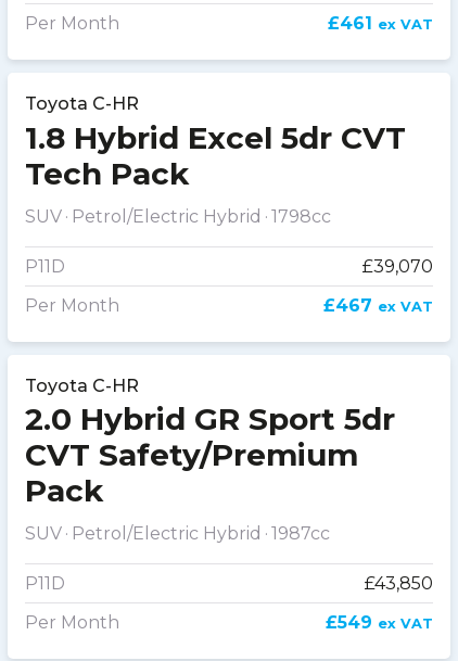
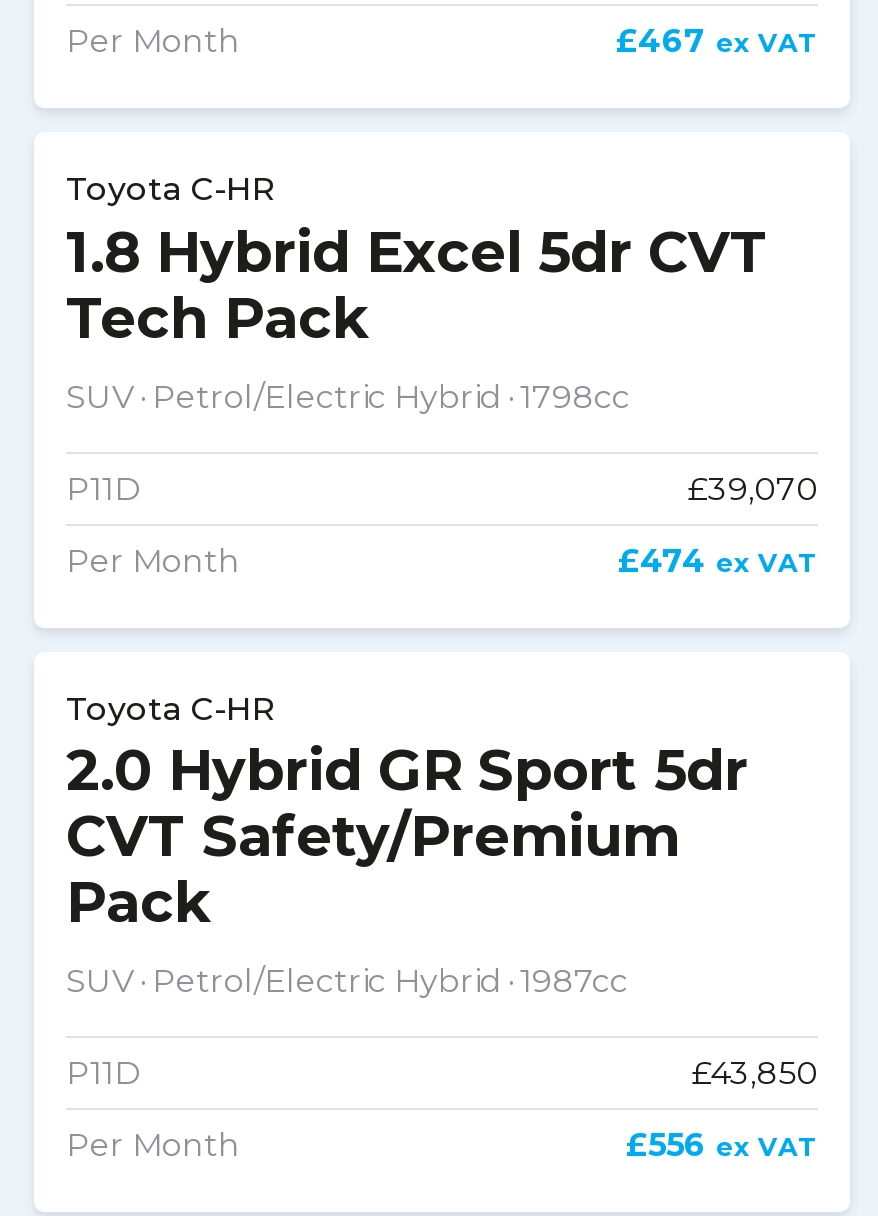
- £461 ex VAT
+ £467 ex VAT

- £467 ex VAT
+ £474 ex VAT

- £549 ex VAT
+ £556 ex VAT
